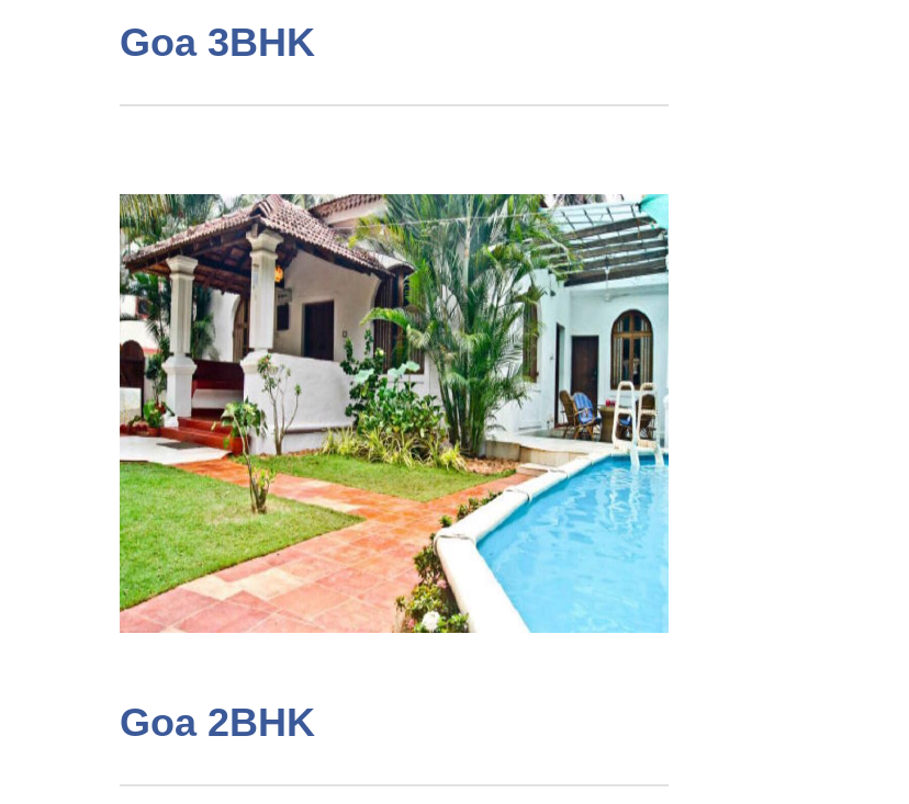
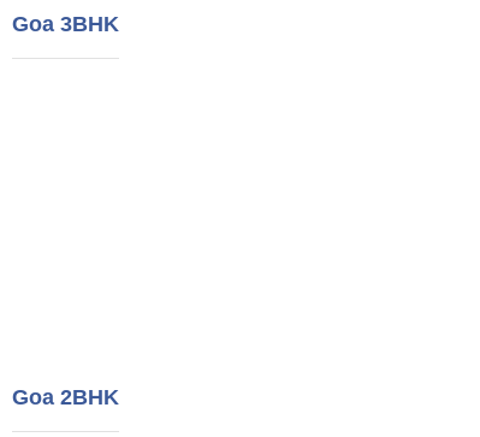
- [image]
